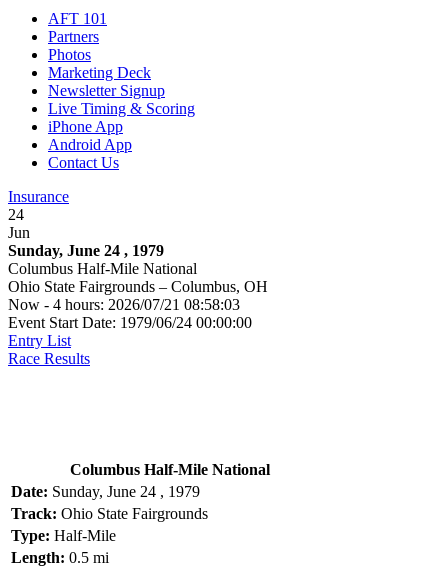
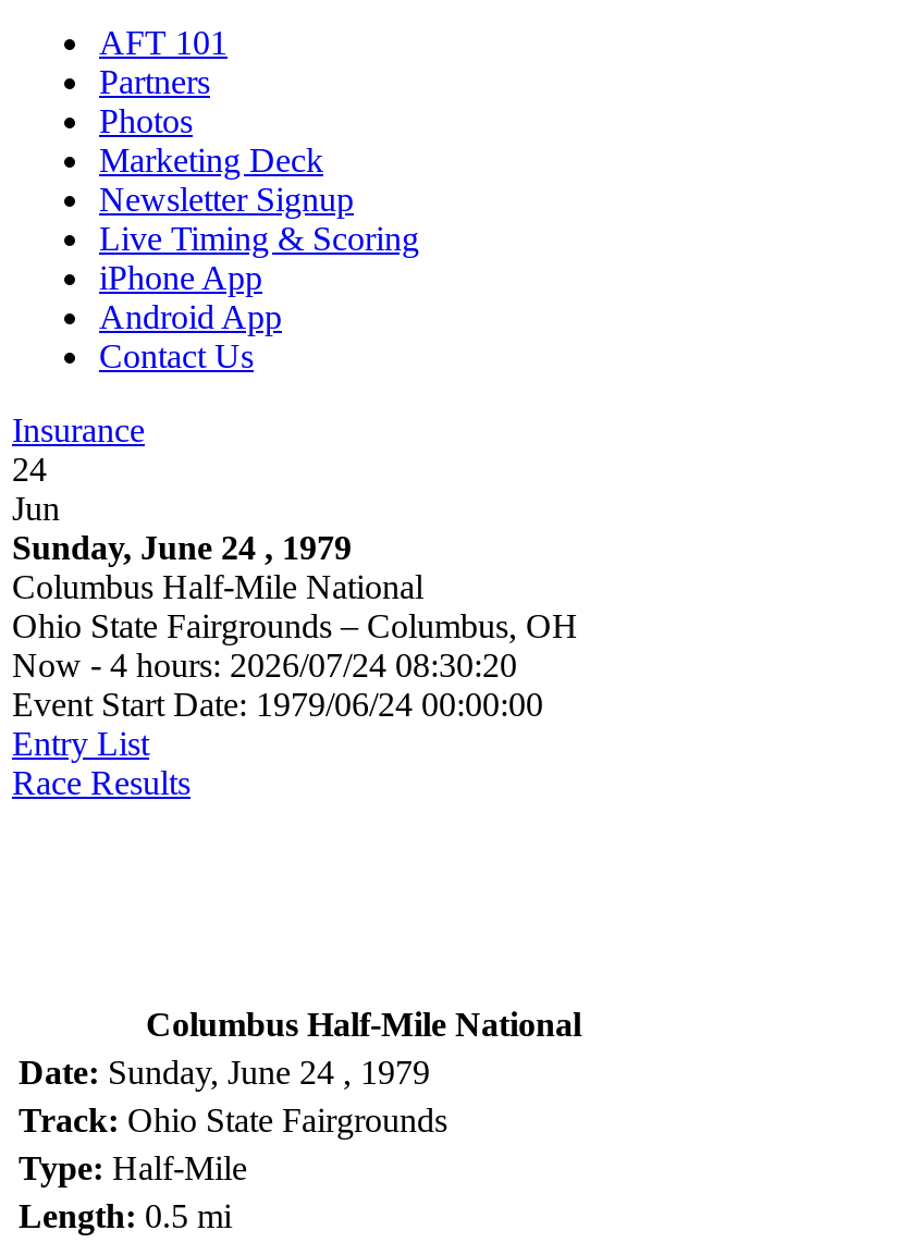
- Now - 4 hours: 2026/07/21 08:58:03
+ Now - 4 hours: 2026/07/24 08:30:20
